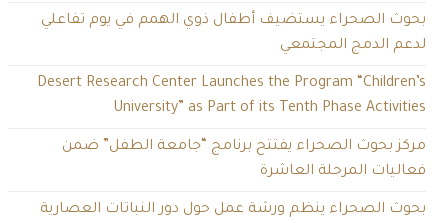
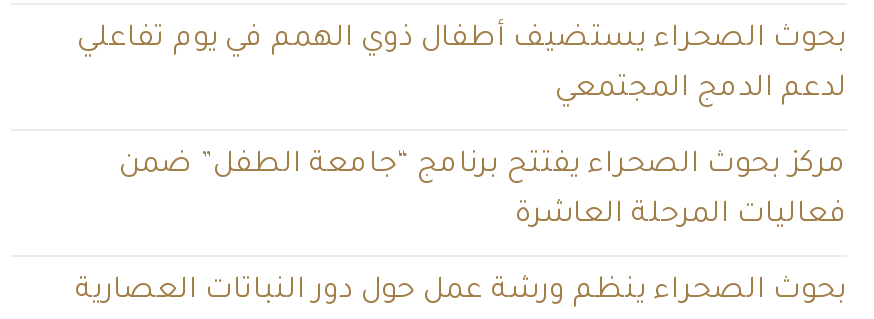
- Desert Research Center Launches the Program “Children’s
- University” as Part of its Tenth Phase Activities
